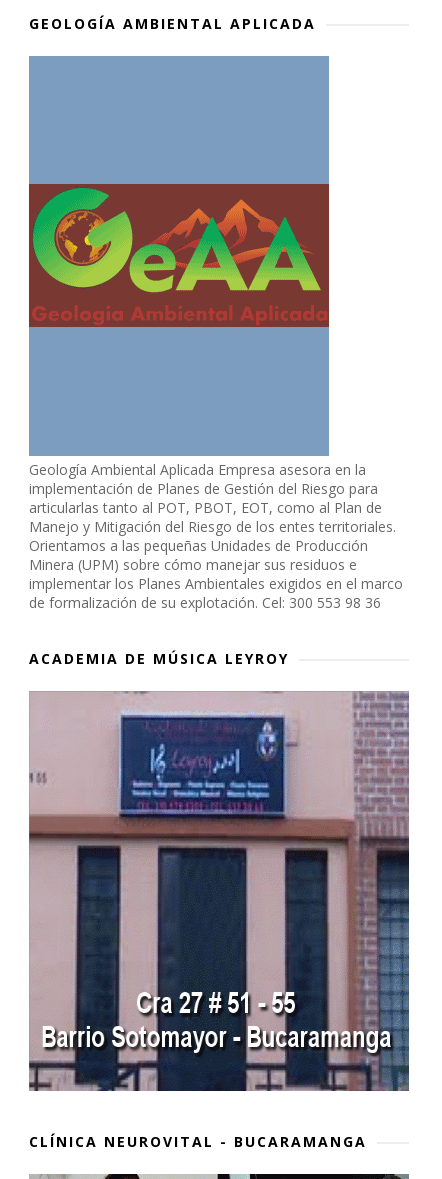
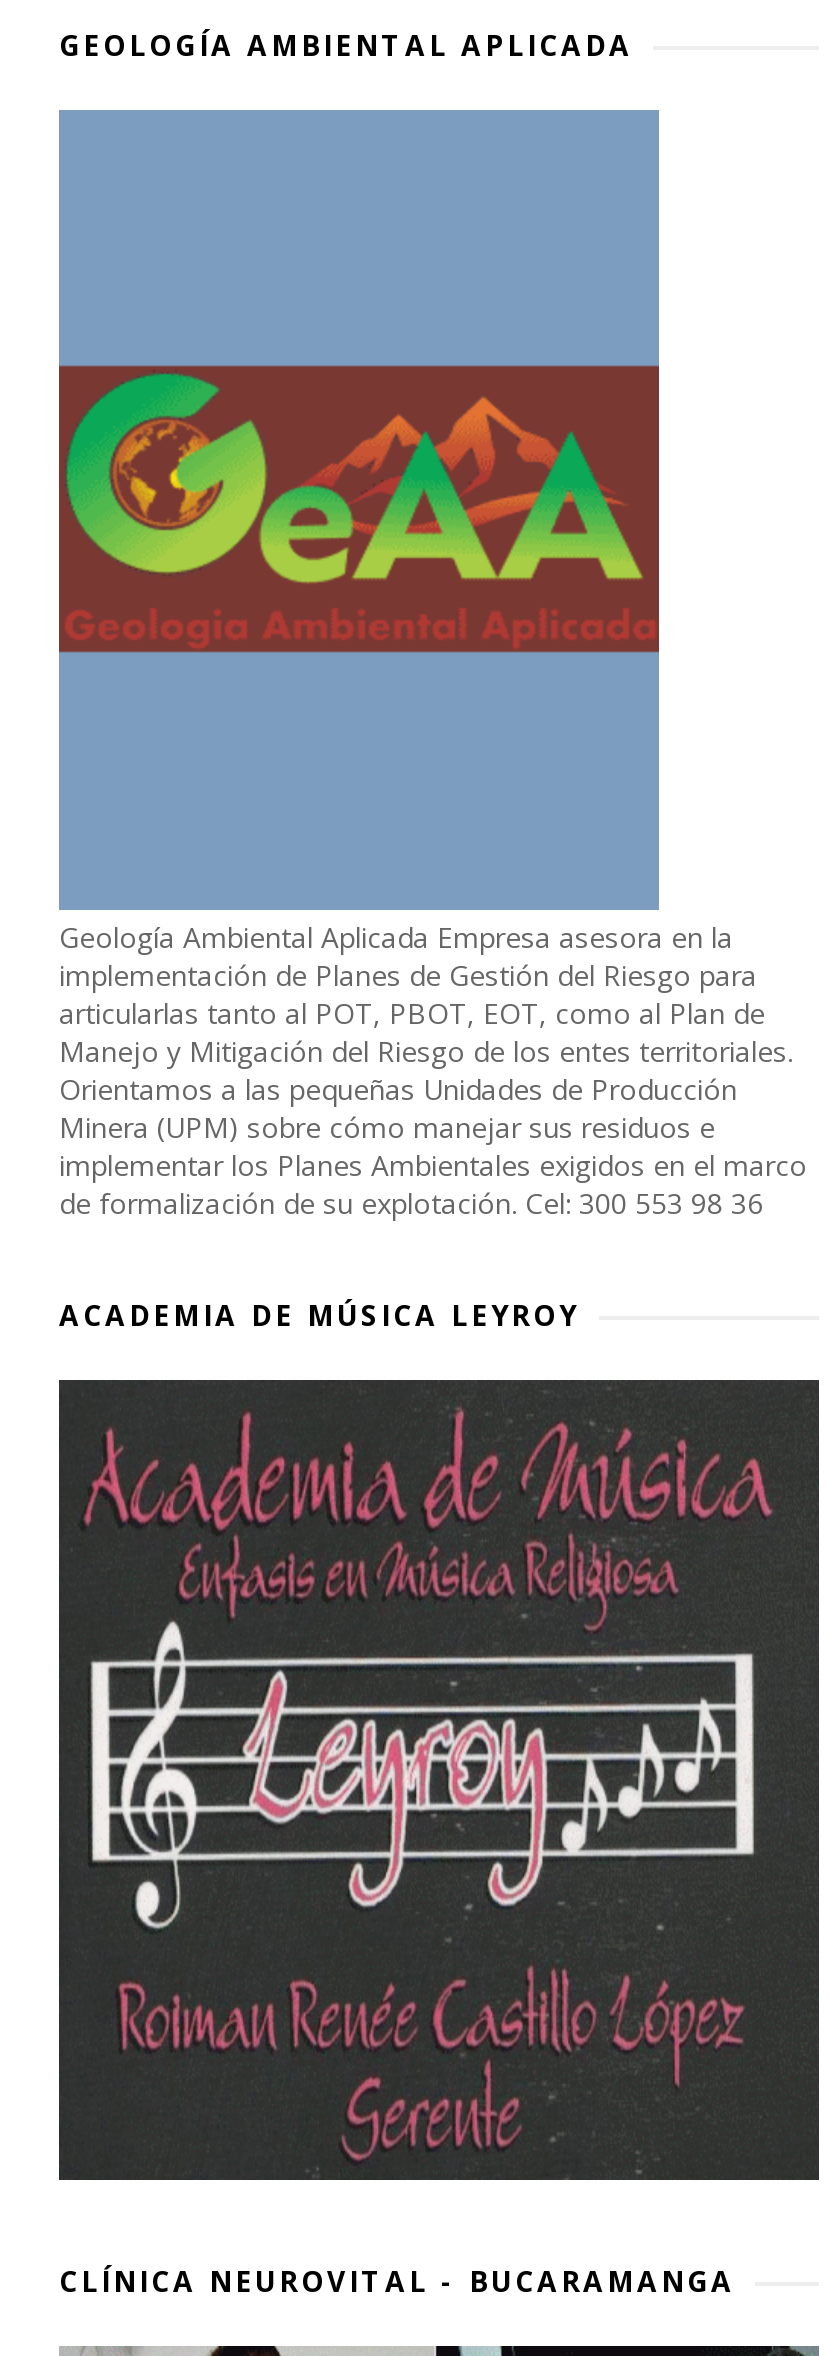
- [image]
+ [image]
